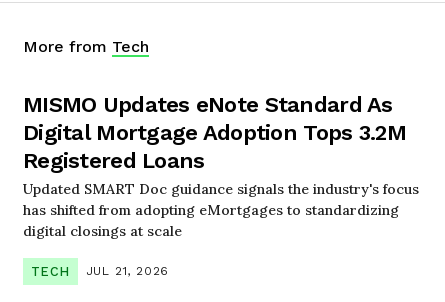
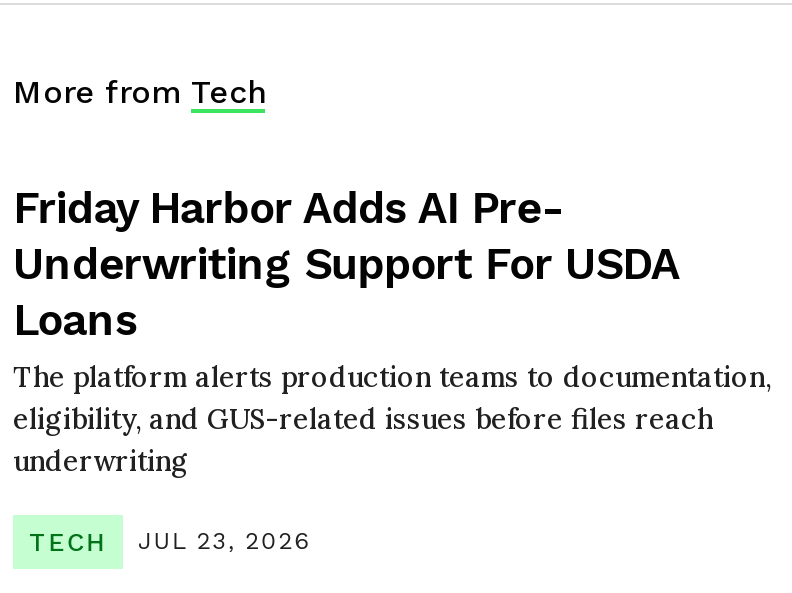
- MISMO Updates eNote Standard As
- Digital Mortgage Adoption Tops 3.2M
- Registered Loans
- Updated SMART Doc guidance signals the industry's focus
- has shifted from adopting eMortgages to standardizing
- digital closings at scale
+ Friday Harbor Adds AI Pre-
+ Underwriting Support For USDA
+ Loans
+ The platform alerts production teams to documentation,
+ eligibility, and GUS-related issues before files reach
+ underwriting

- TECH JUL 21, 2026
+ TECH JUL 23, 2026
